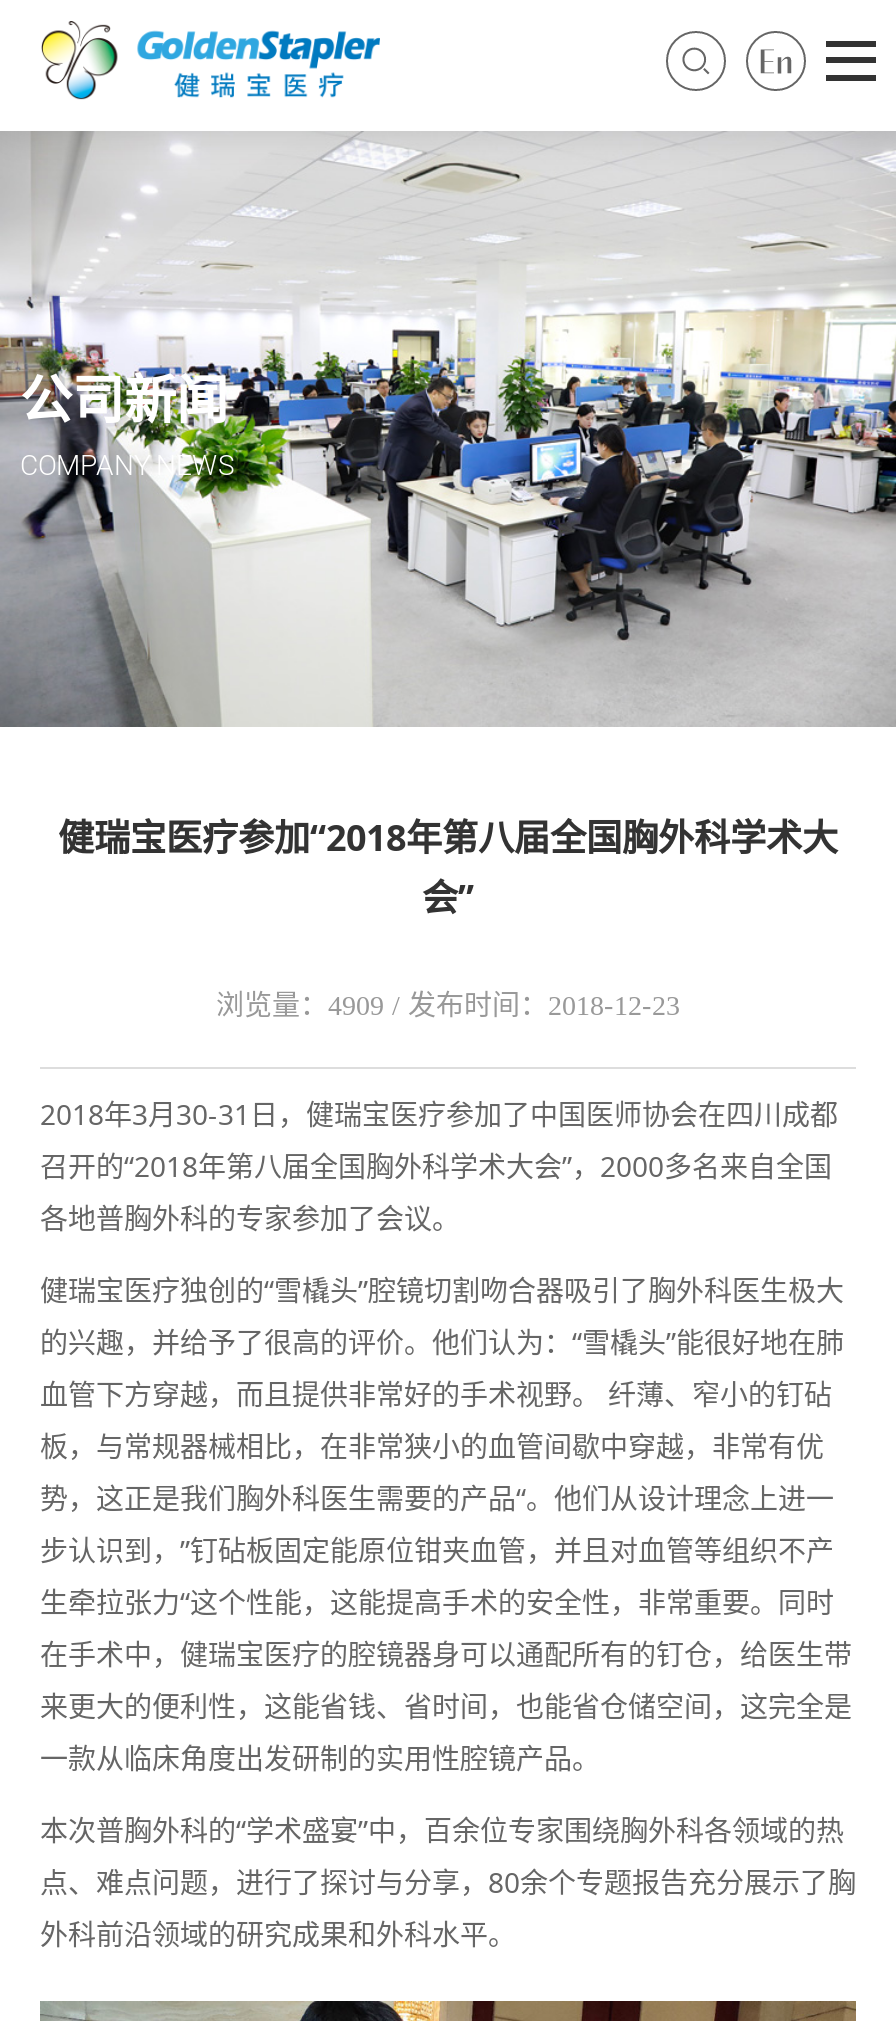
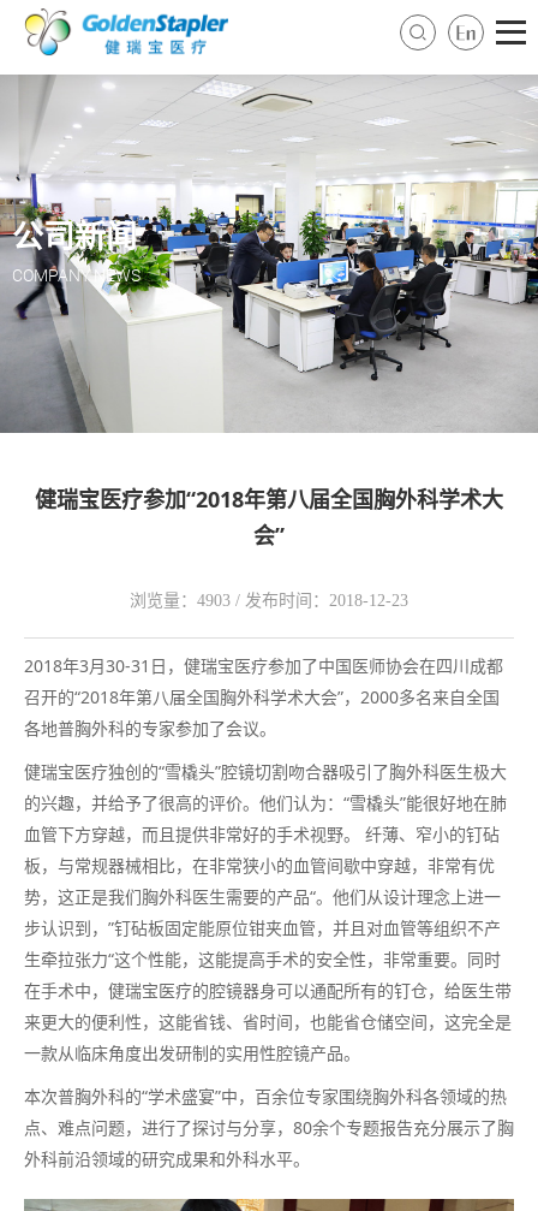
- 浏览量：4909 / 发布时间：2018-12-23
+ 浏览量：4903 / 发布时间：2018-12-23
